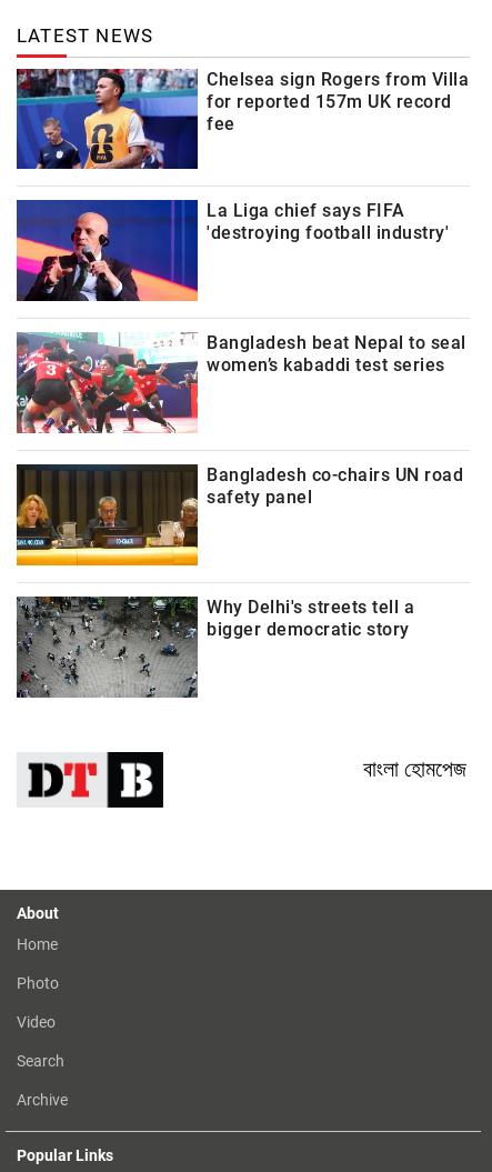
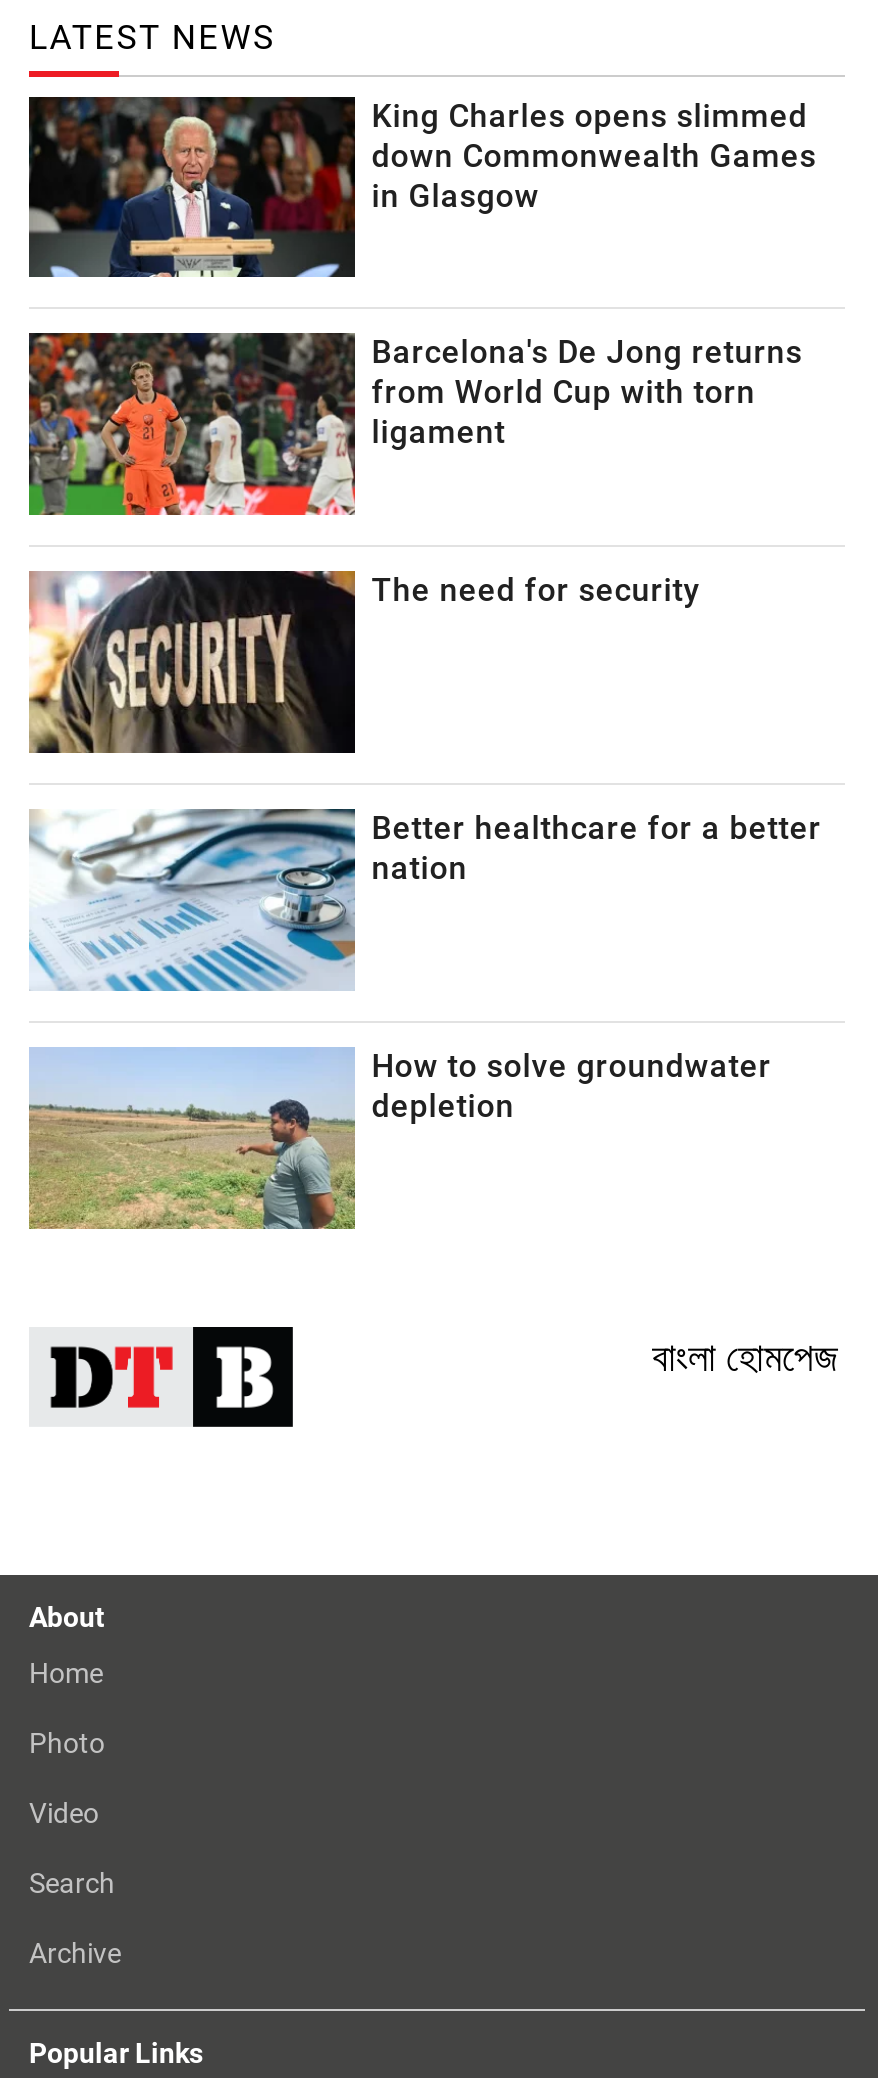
- [image]
- Chelsea sign Rogers from Villa
- for reported 157m UK record
- fee
+ [image]
+ King Charles opens slimmed
+ down Commonwealth Games
+ in Glasgow

- [image]
- La Liga chief says FIFA
- 'destroying football industry'
+ [image]
+ Barcelona's De Jong returns
+ from World Cup with torn
+ ligament

- [image]
- Bangladesh beat Nepal to seal
- women’s kabaddi test series
+ [image]
+ The need for security

- [image]
- Bangladesh co-chairs UN road
- safety panel
+ [image]
+ Better healthcare for a better
+ nation

- [image]
- Why Delhi's streets tell a
- bigger democratic story
+ [image]
+ How to solve groundwater
+ depletion
